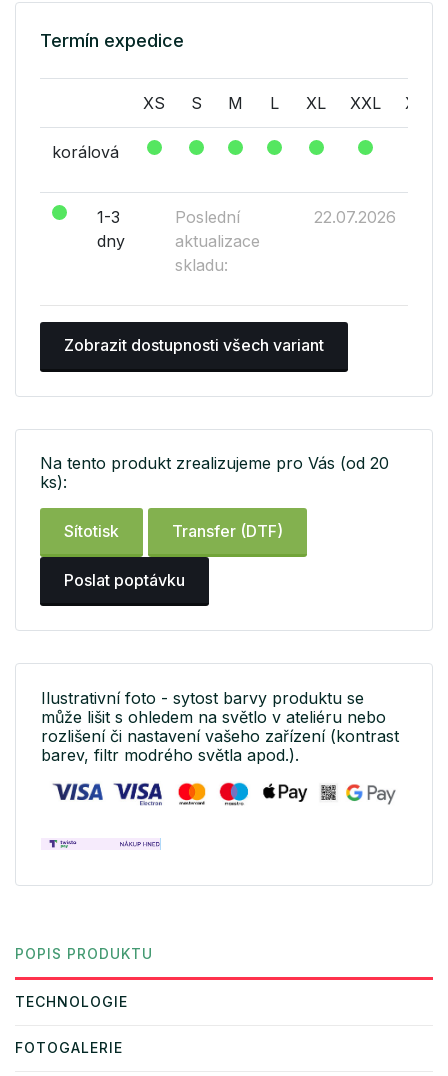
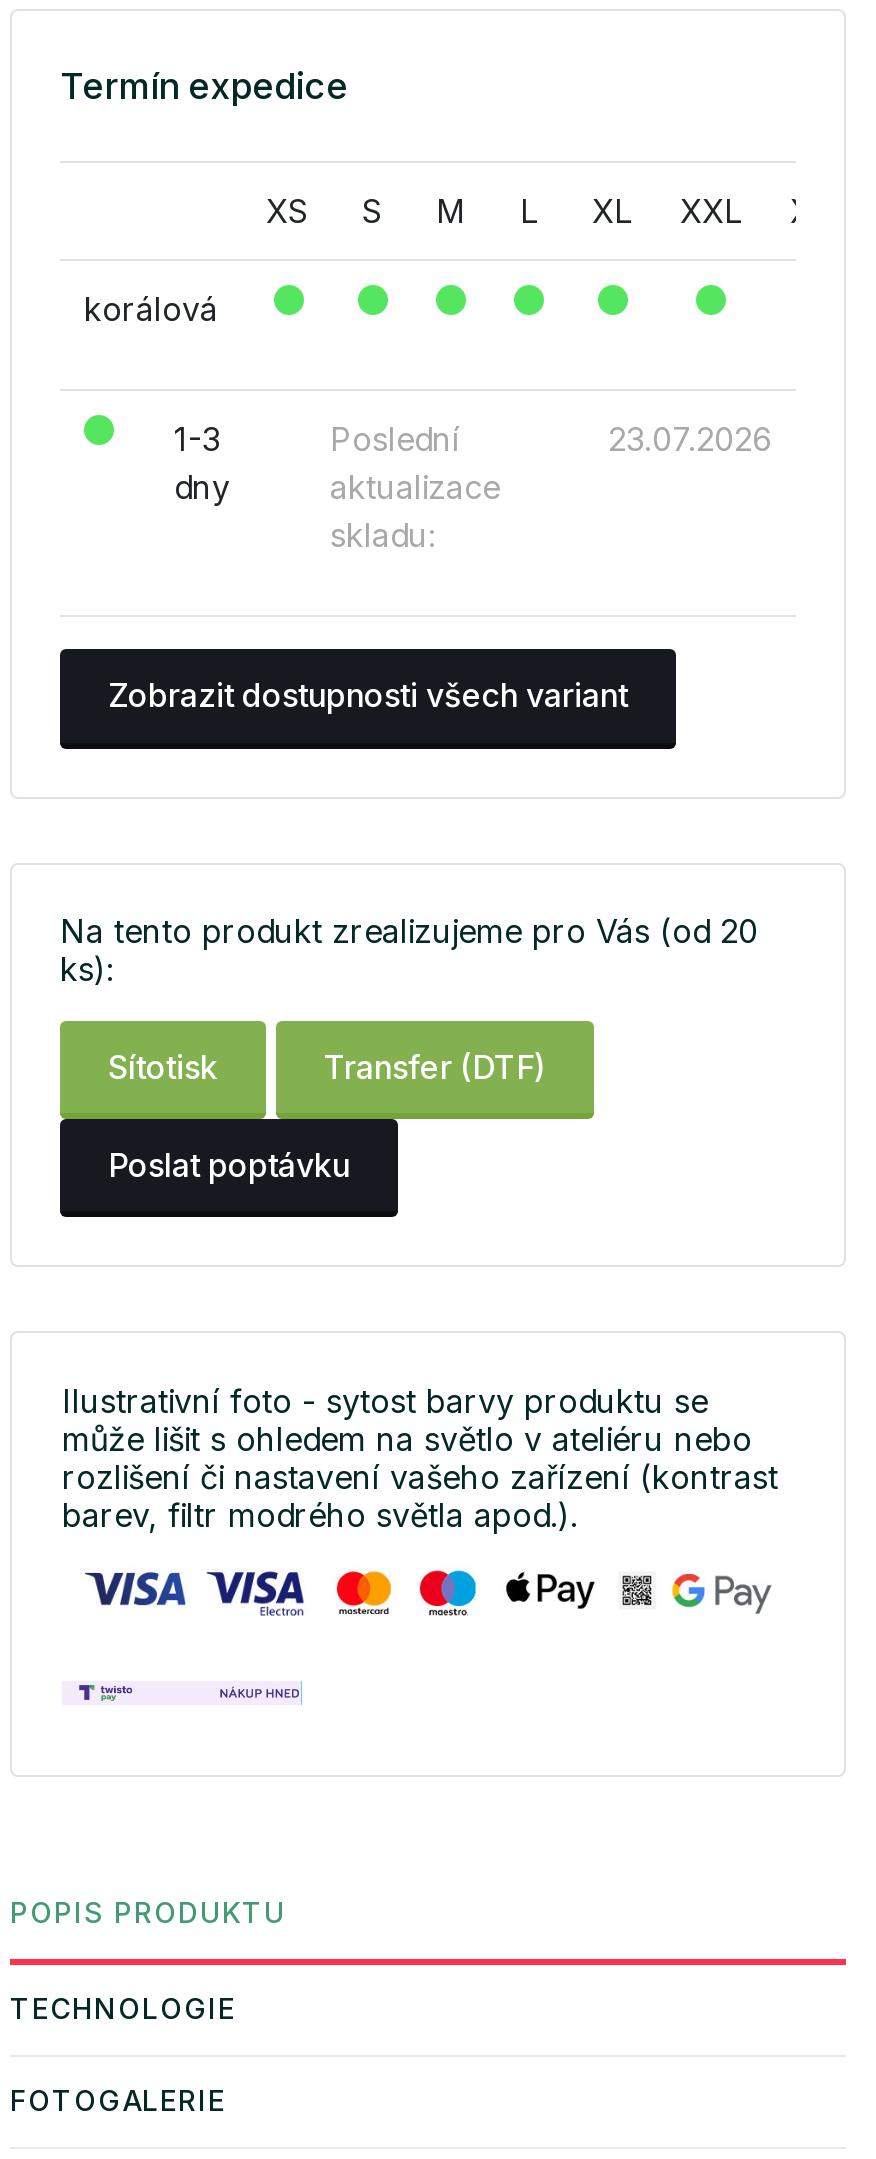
- 22.07.2026
+ 23.07.2026
